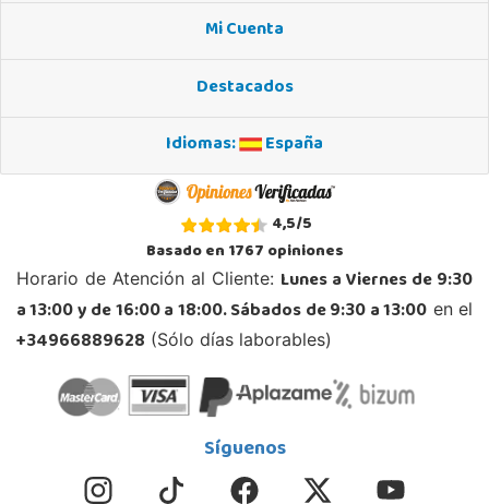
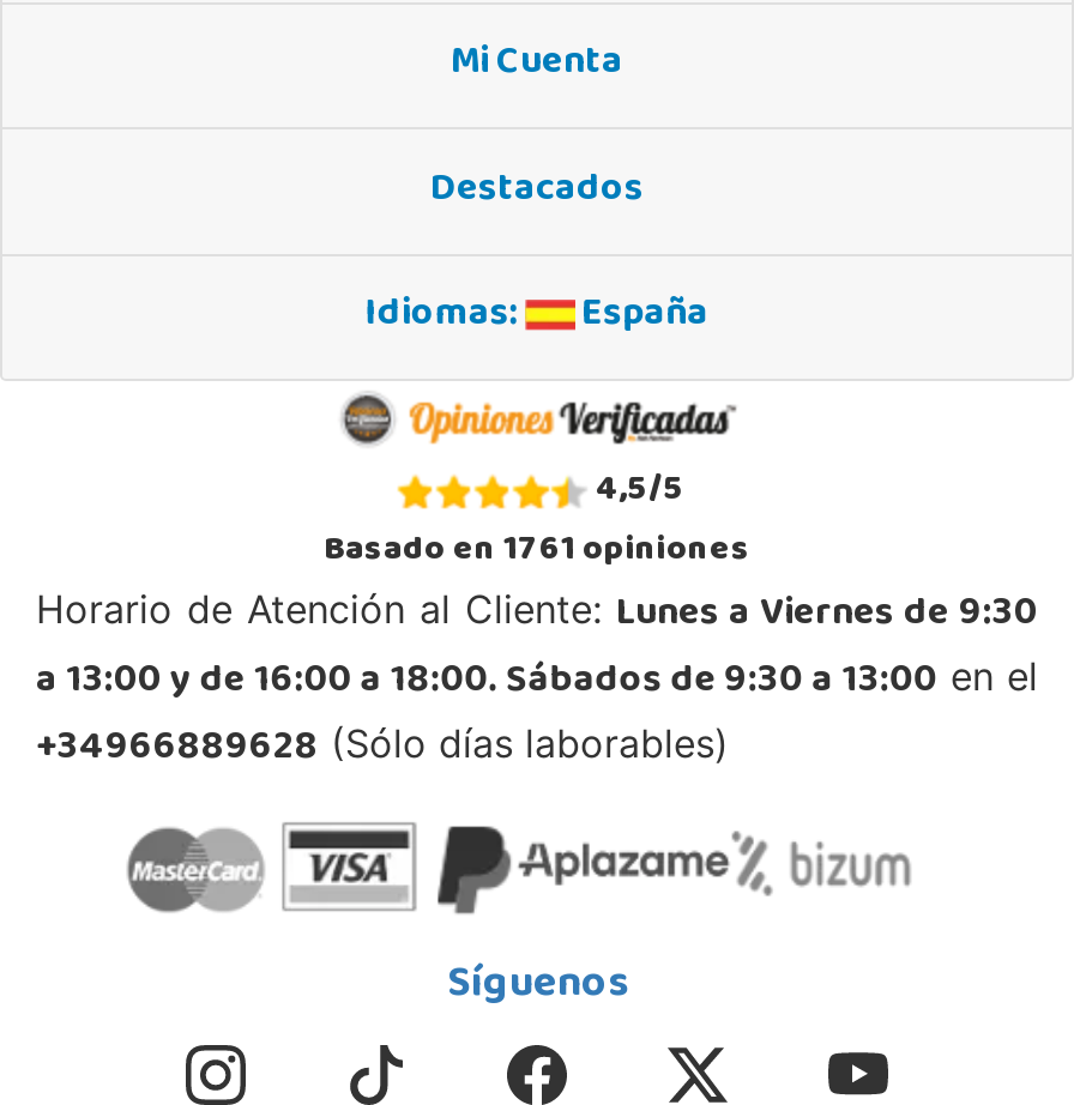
- Basado en 1767opiniones
+ Basado en 1761opiniones
